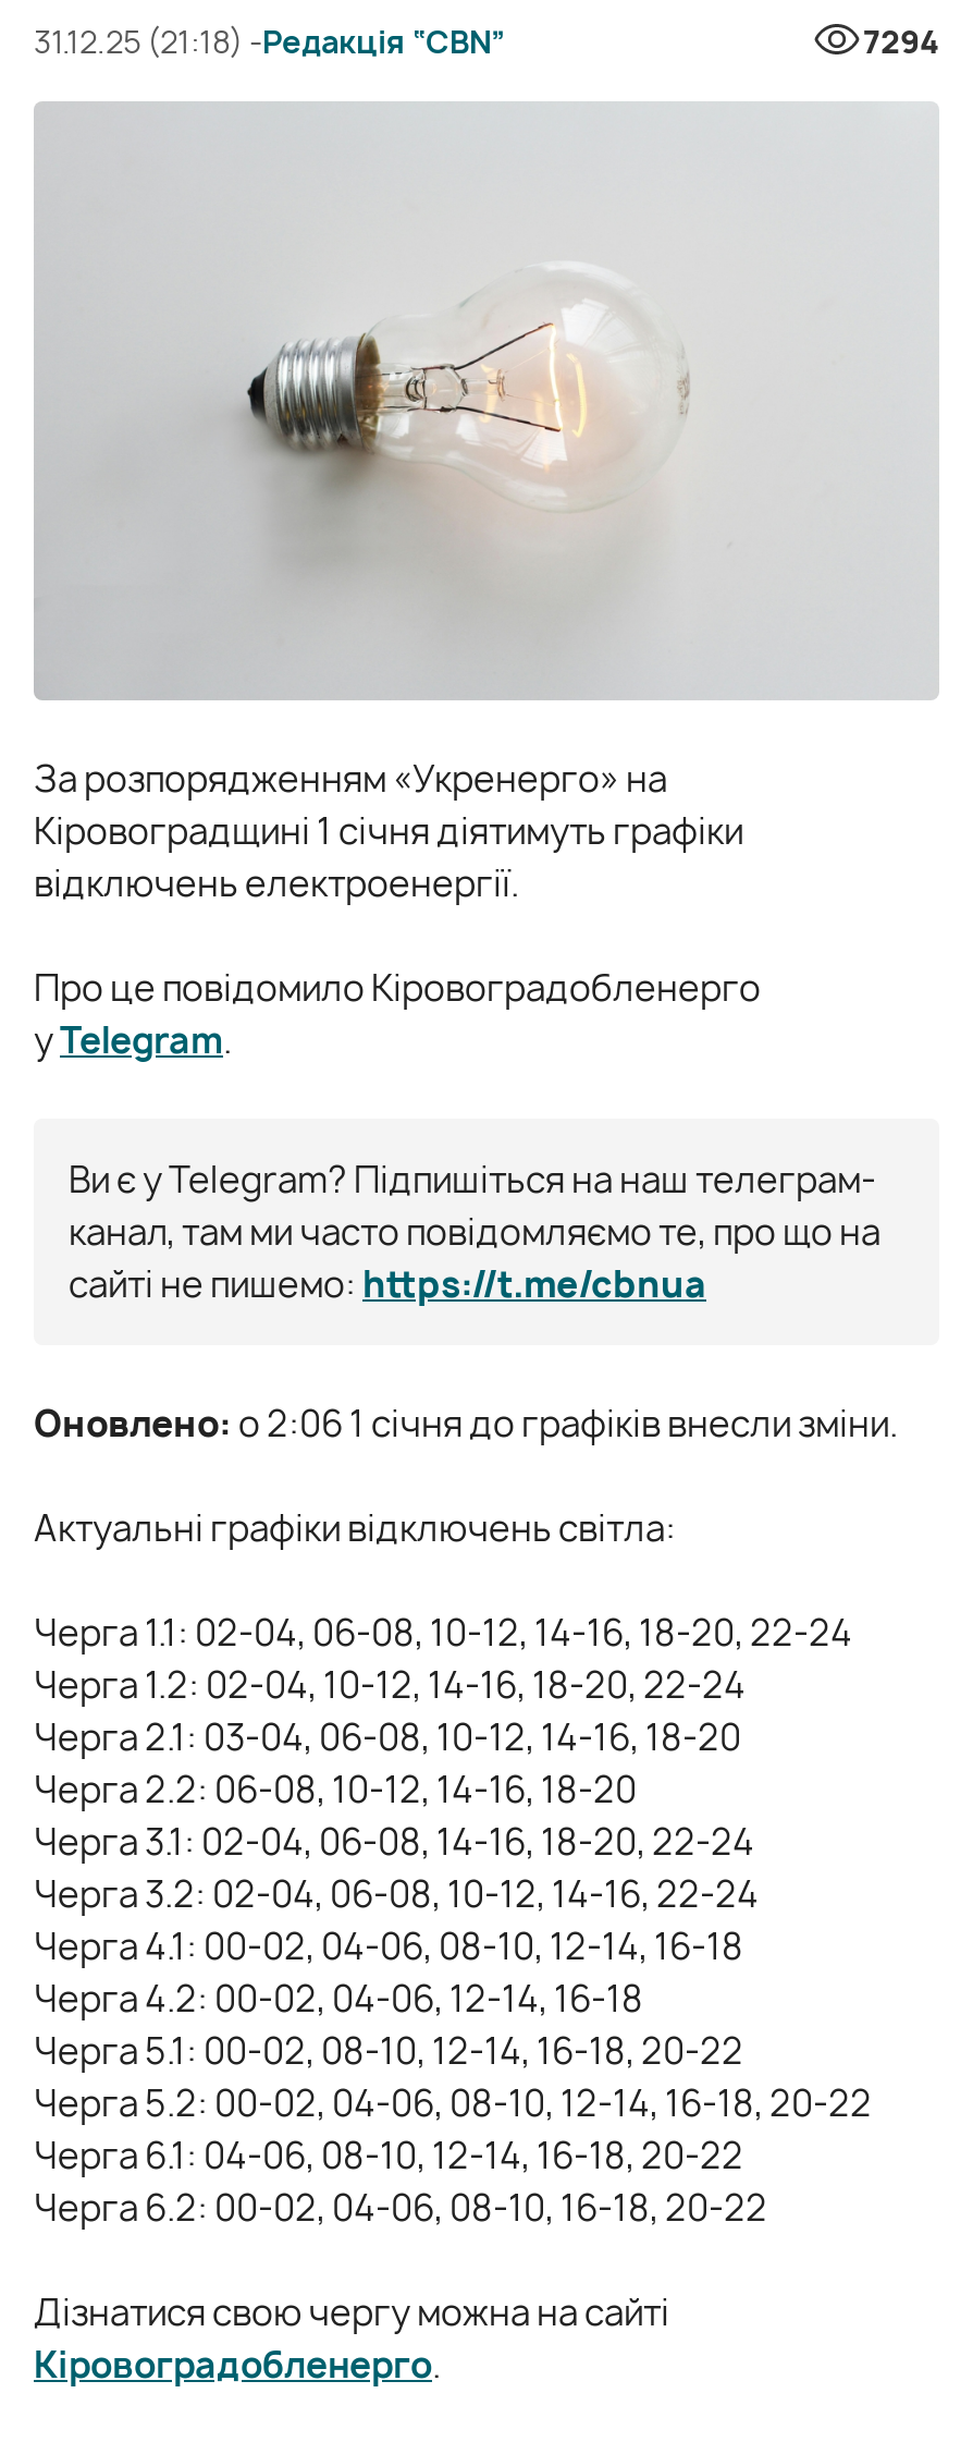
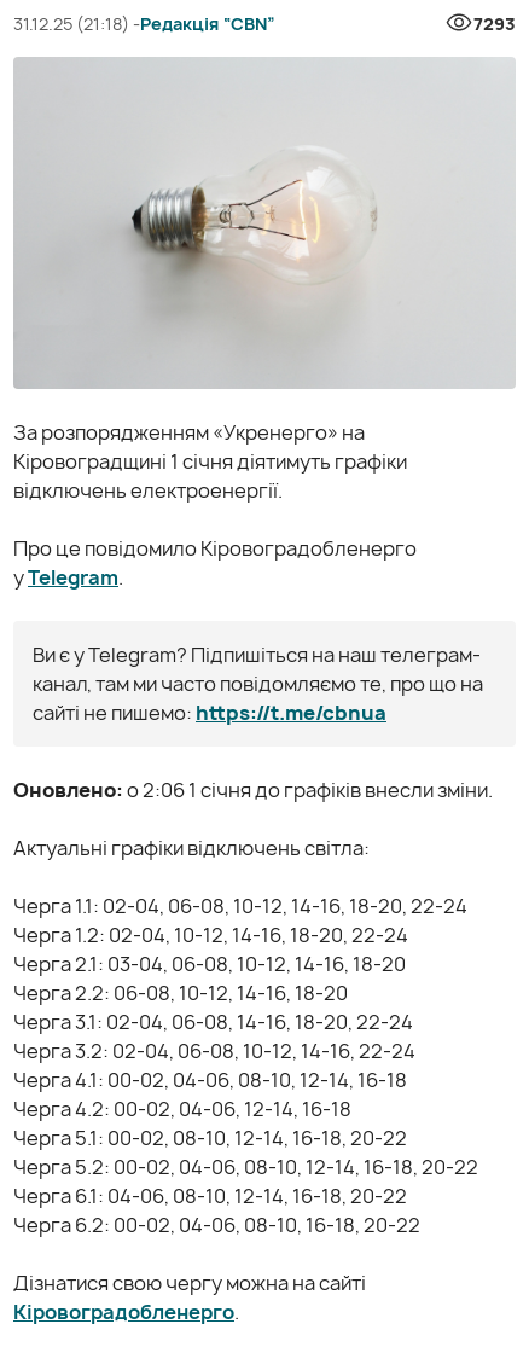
- 7294
+ 7293
